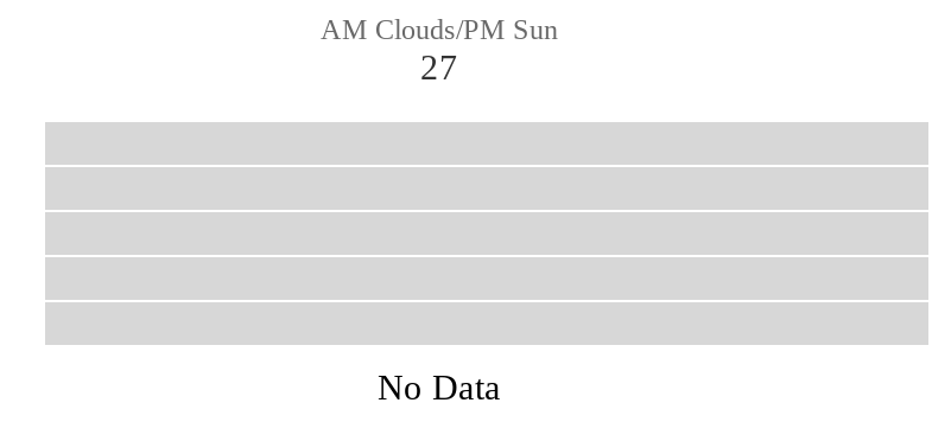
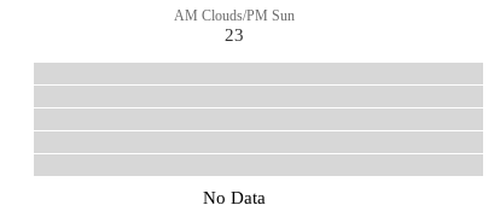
- 27
+ 23
